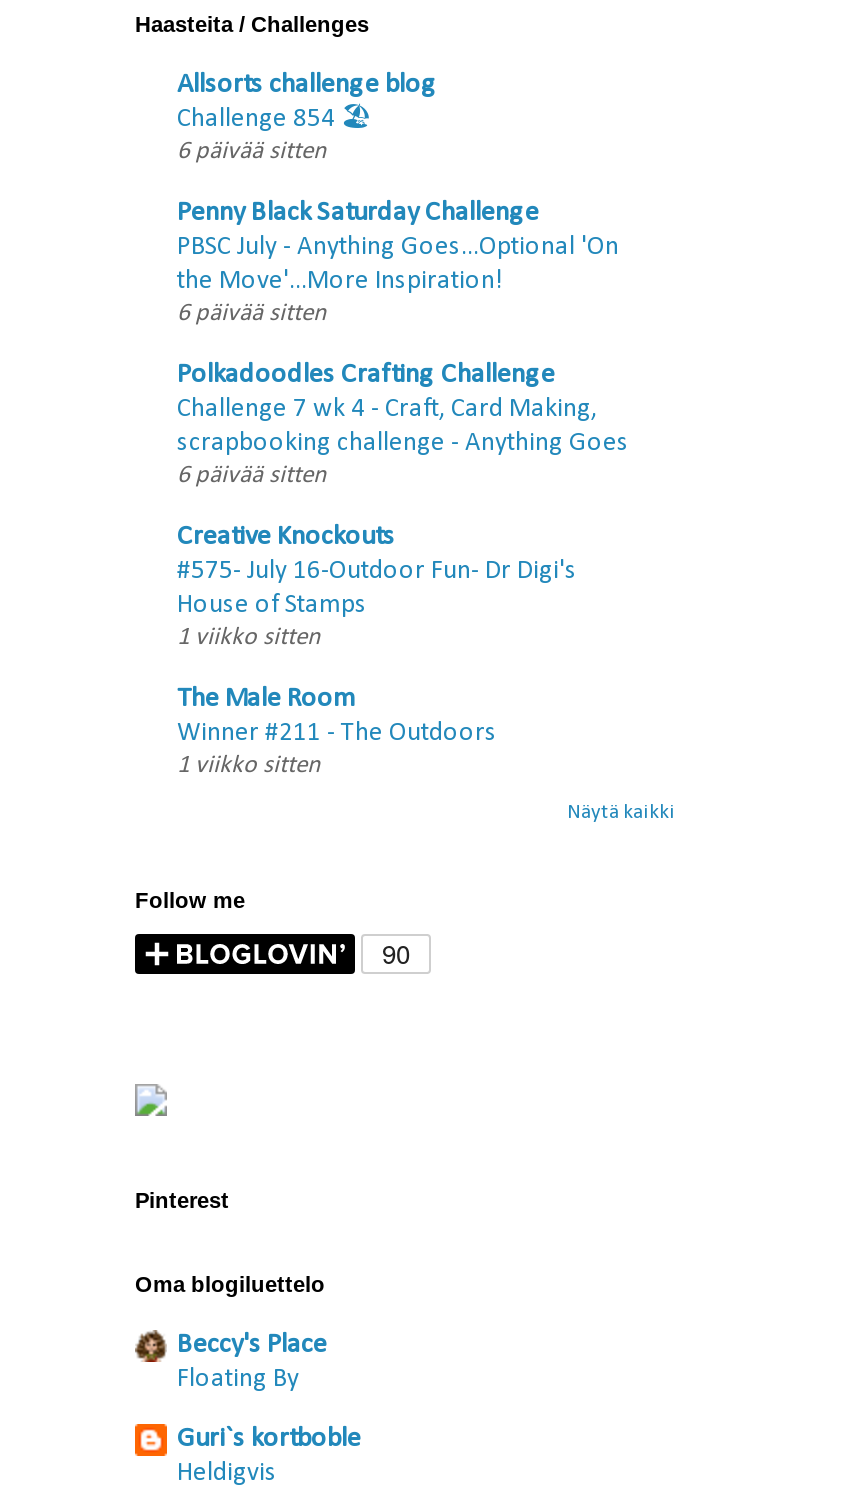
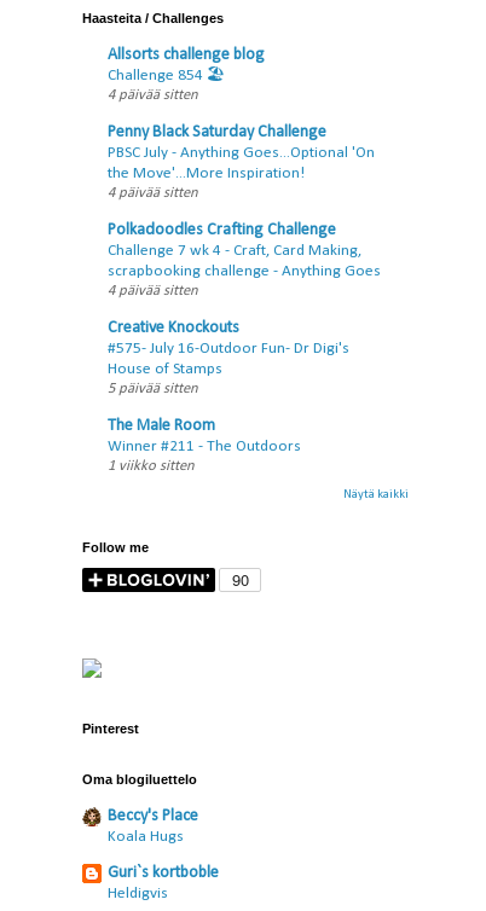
- 6 päivää sitten
+ 4 päivää sitten

- 6 päivää sitten
+ 4 päivää sitten

- 6 päivää sitten
+ 4 päivää sitten

- 1 viikko sitten
+ 5 päivää sitten

- Floating By
+ Koala Hugs
